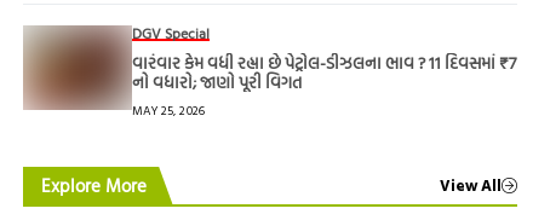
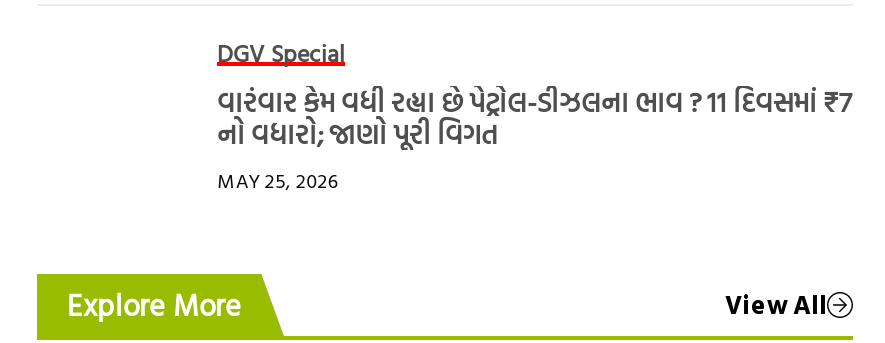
- [image]
